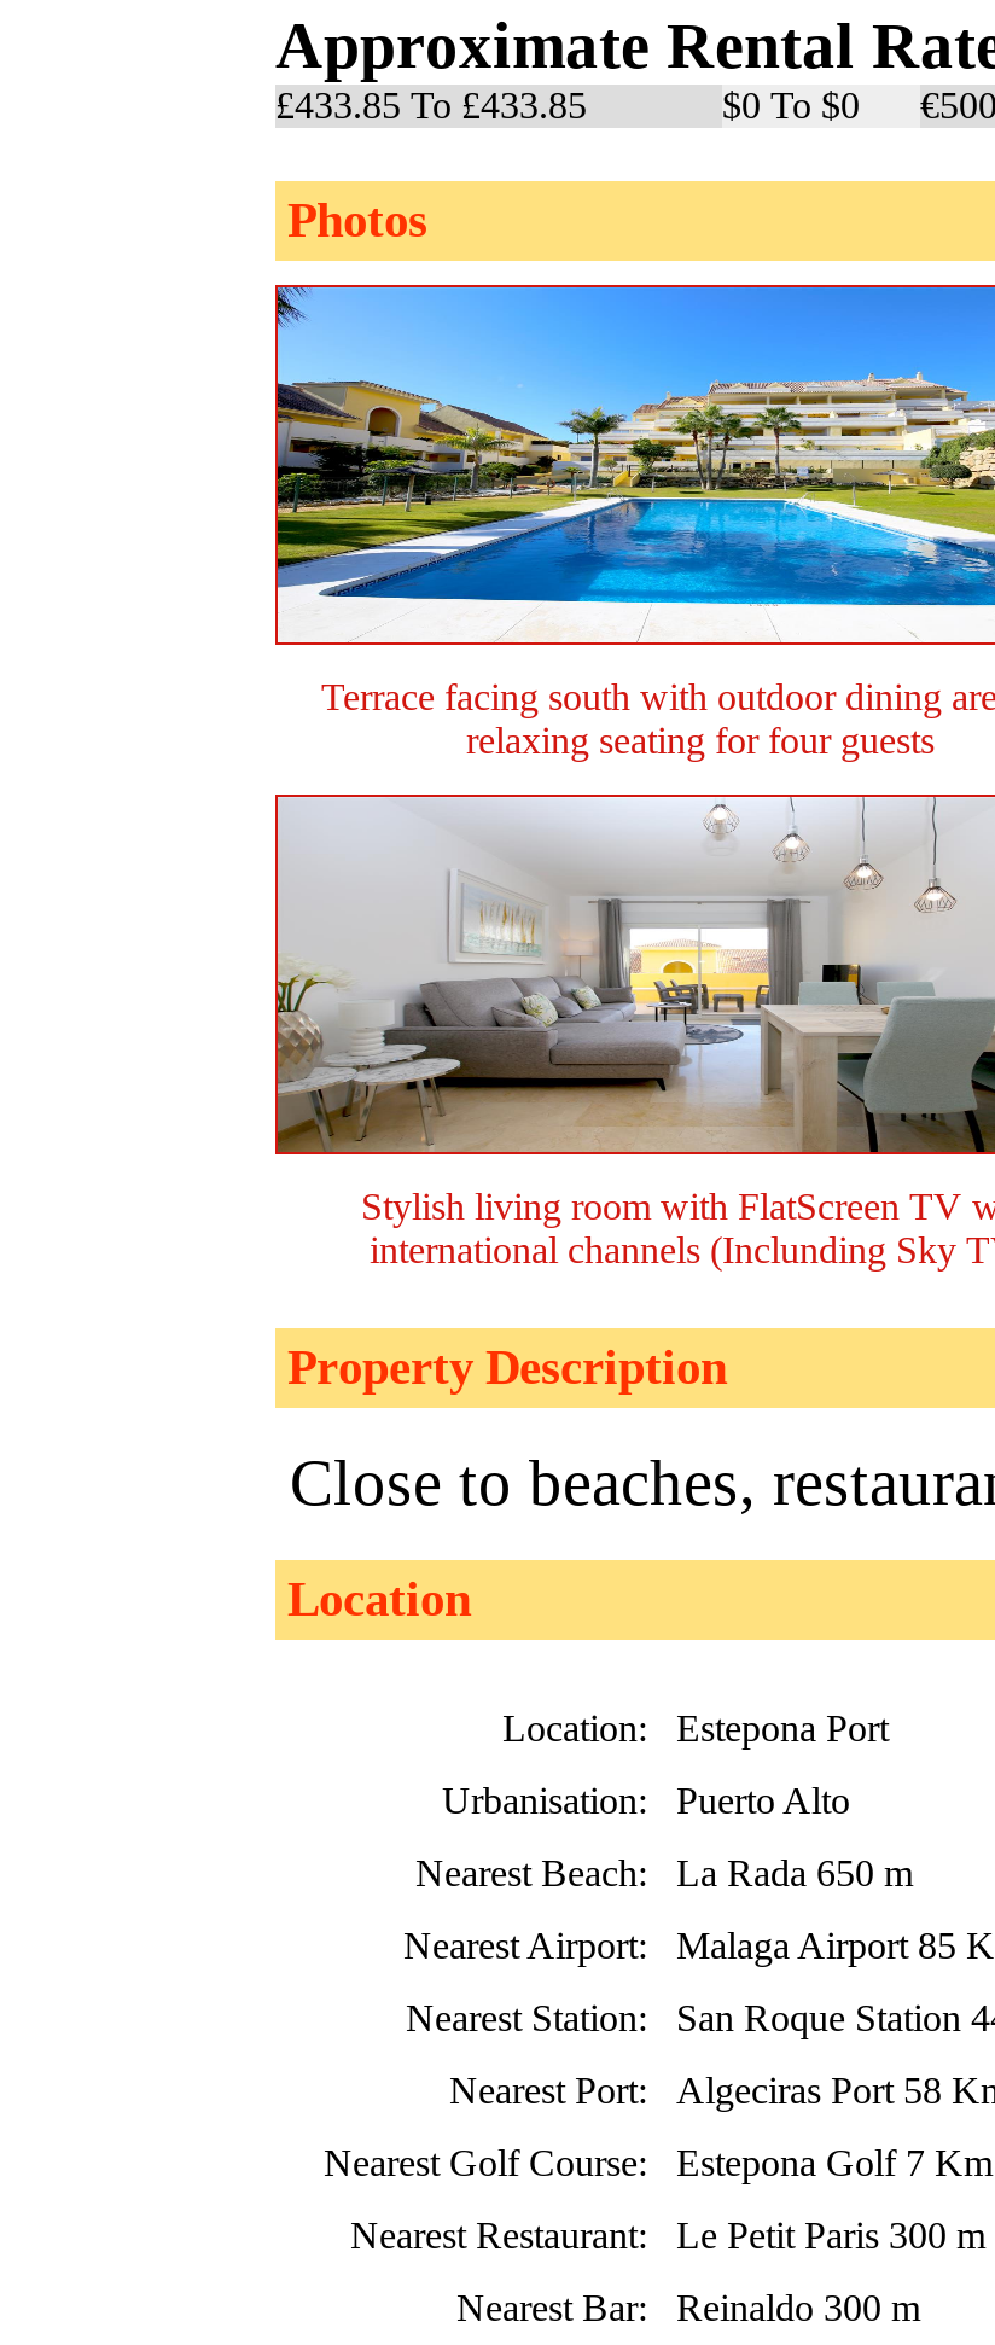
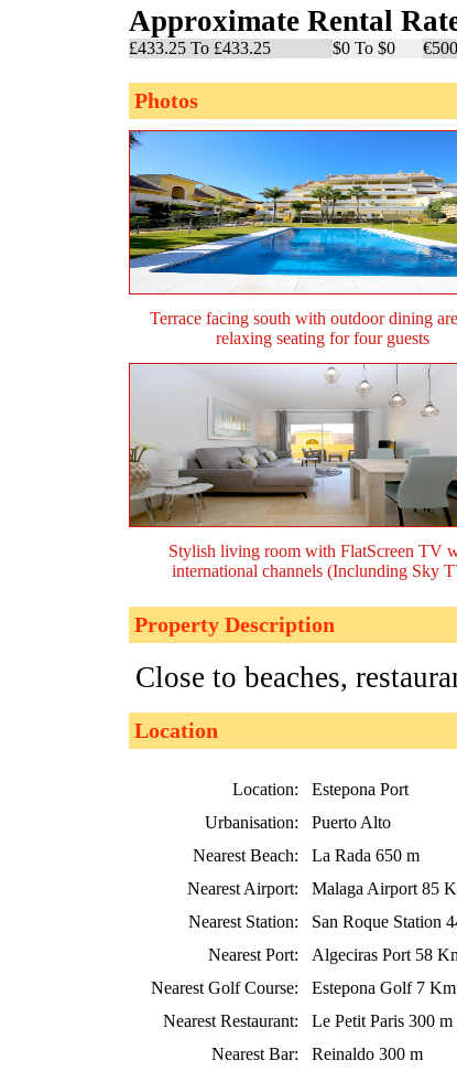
- £433.85 To £433.85
+ £433.25 To £433.25
